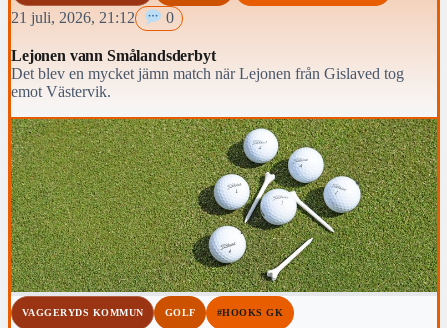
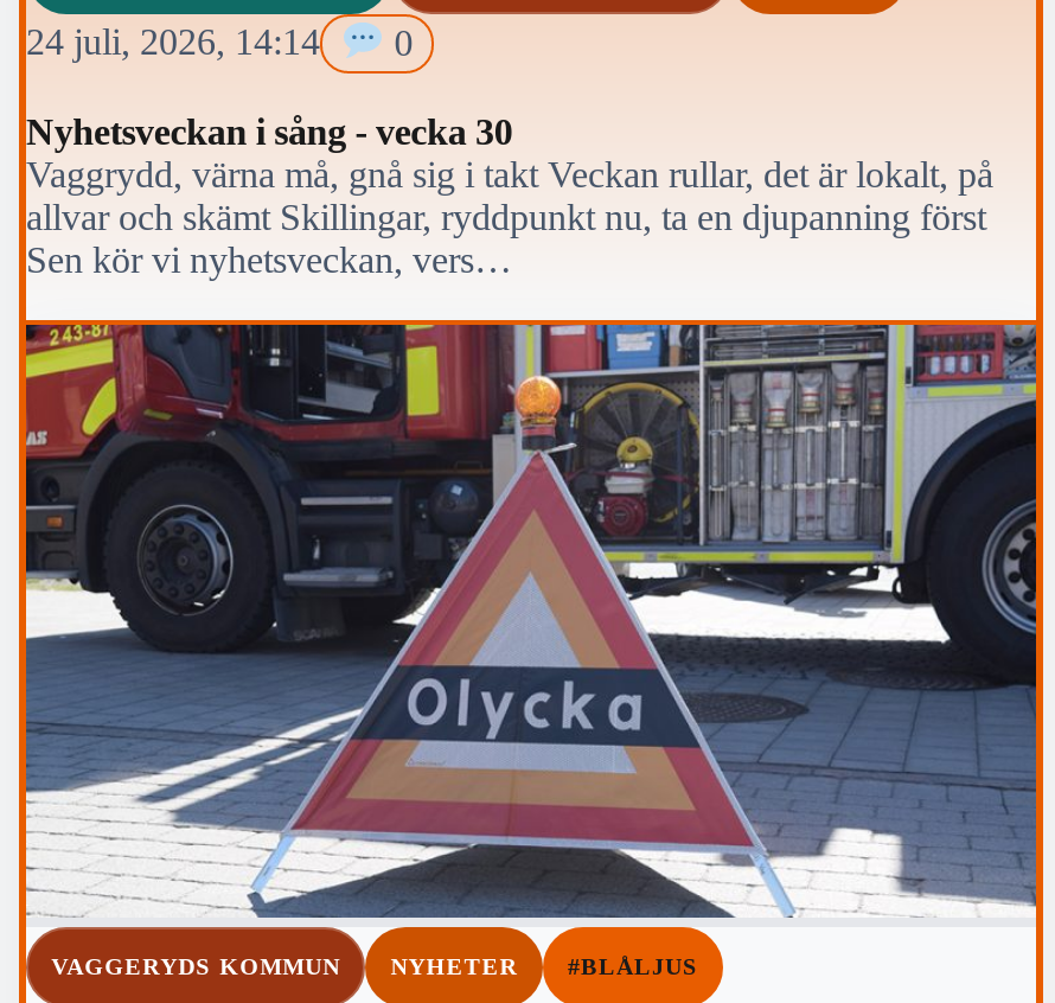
- 21 juli, 2026, 21:12 0
+ 24 juli, 2026, 14:14 0

- Lejonen vann Smålandsderbyt
- Det blev en mycket jämn match när Lejonen från Gislaved tog
- emot Västervik.
+ Nyhetsveckan i sång - vecka 30
+ Vaggrydd, värna må, gnå sig i takt Veckan rullar, det är lokalt, på
+ allvar och skämt Skillingar, ryddpunkt nu, ta en djupanning först
+ Sen kör vi nyhetsveckan, vers…

- [image]
- GOLF
- #HOOKS GK
+ [image]
+ NYHETER
+ #BLÅLJUS
